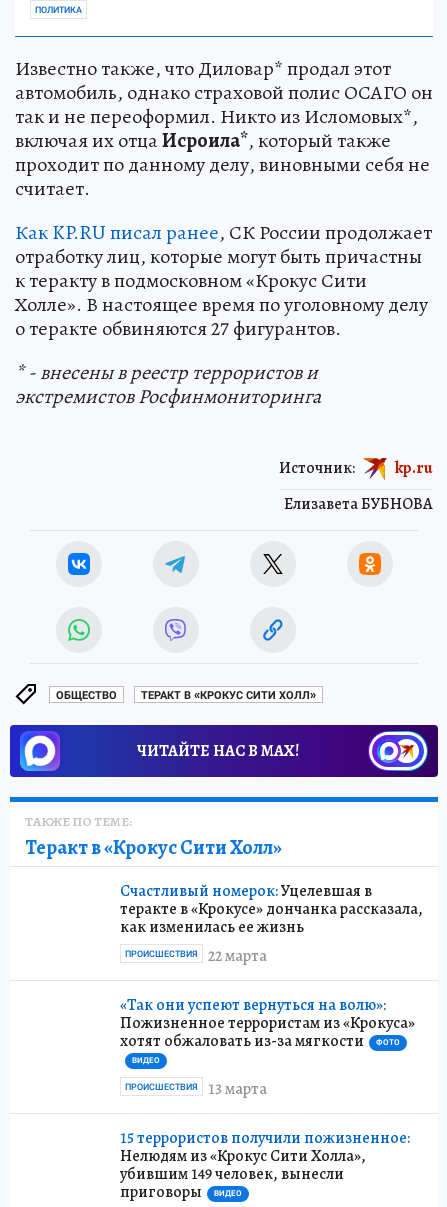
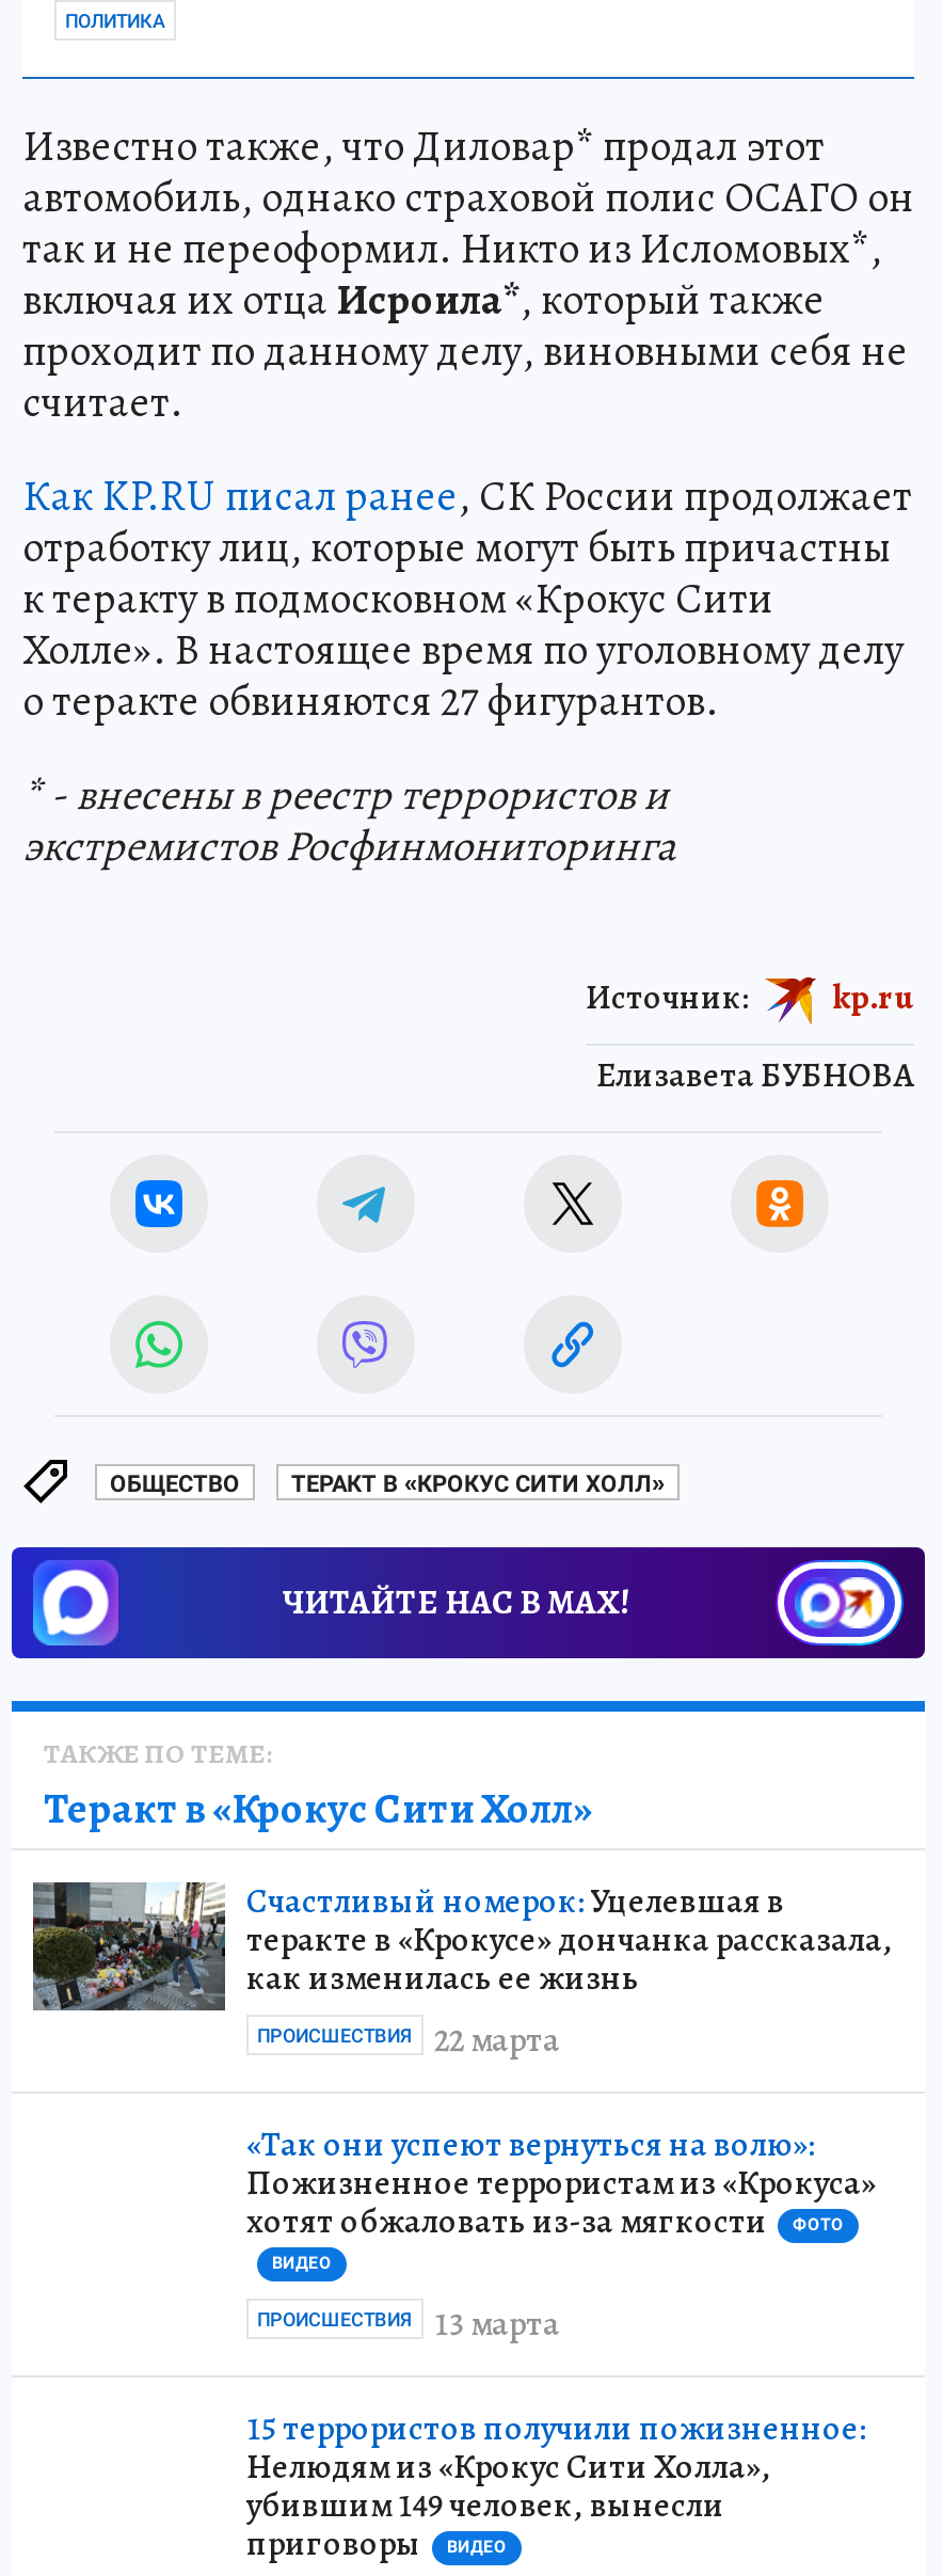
+ [image]
